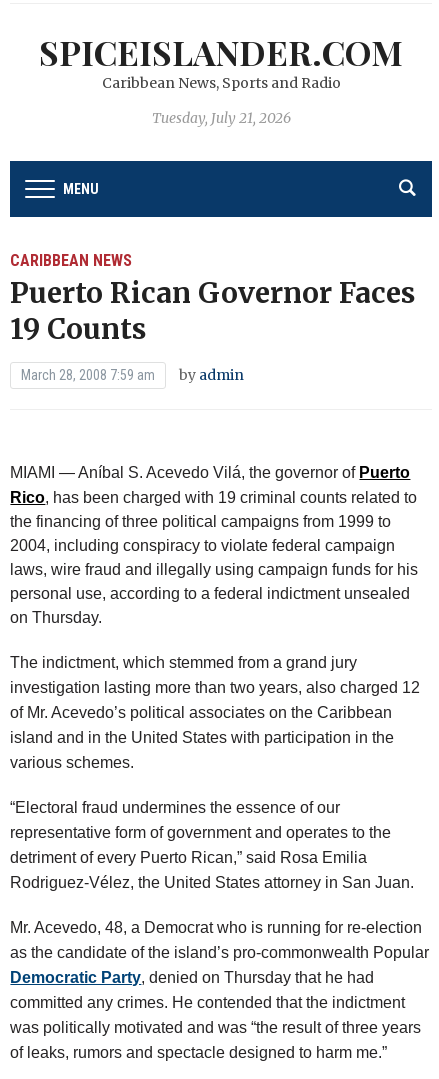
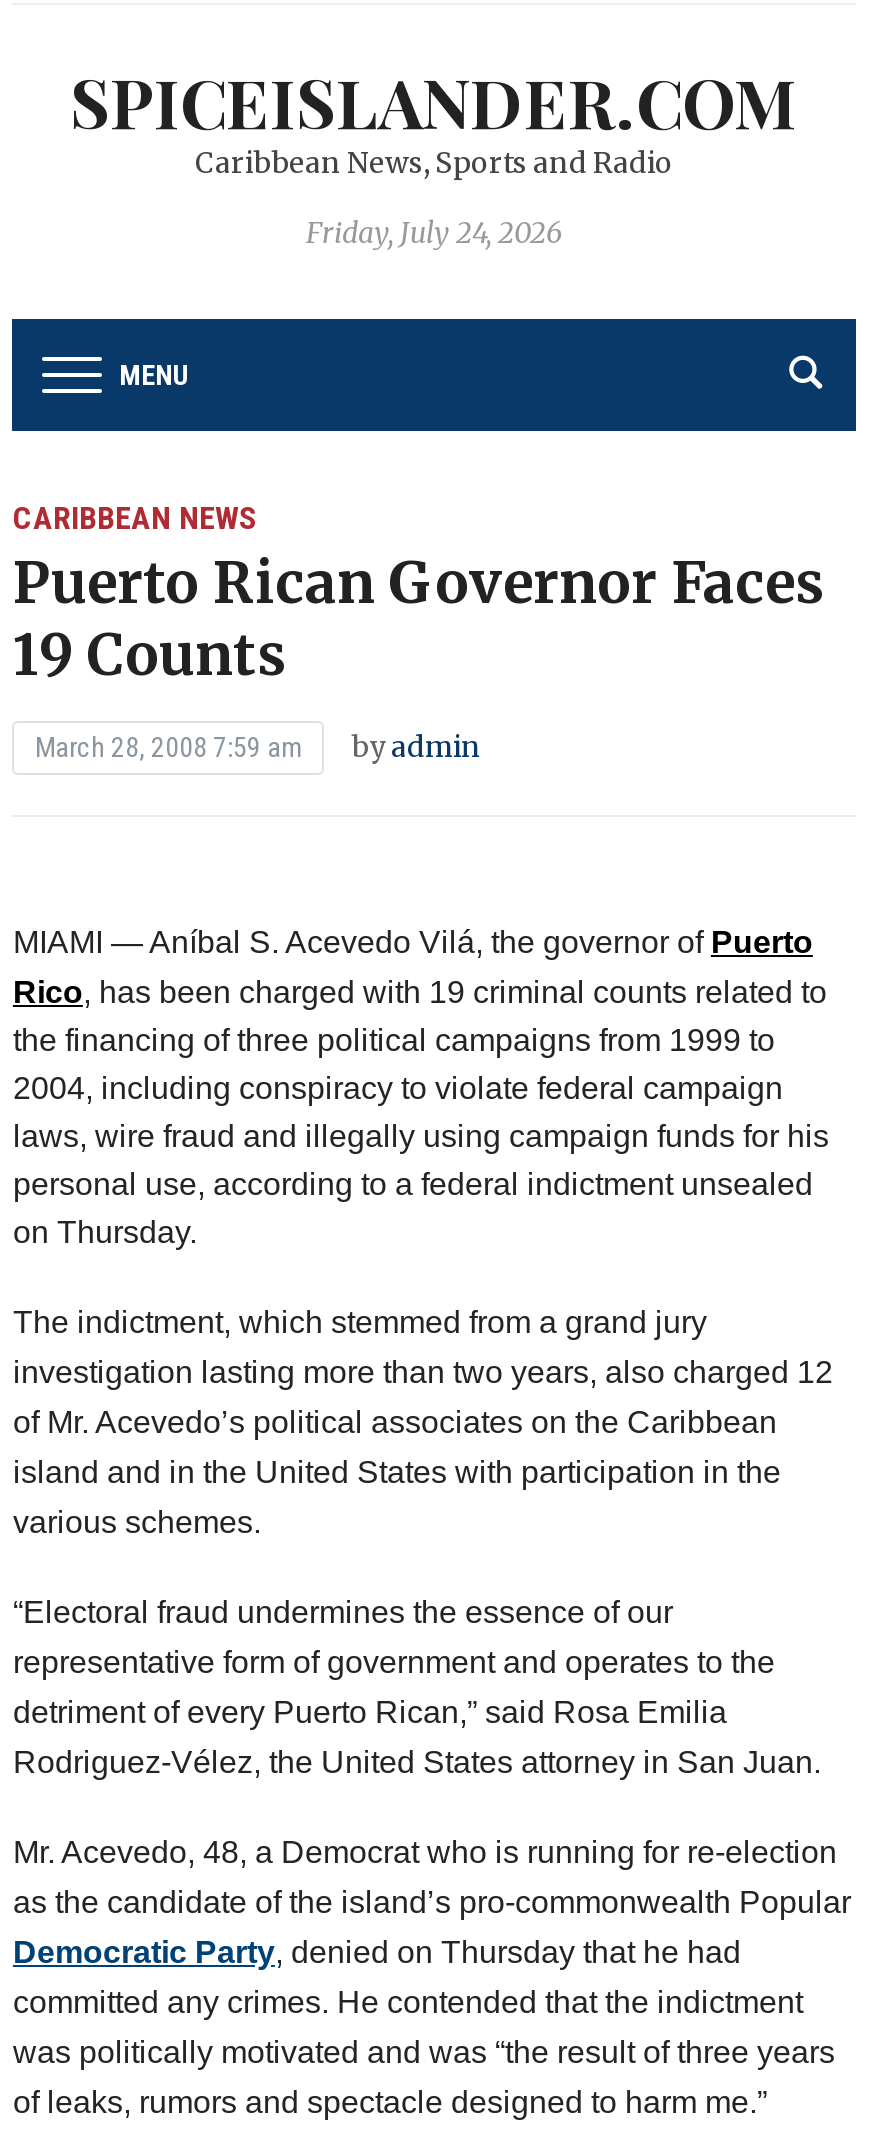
- Tuesday, July 21, 2026
+ Friday, July 24, 2026
